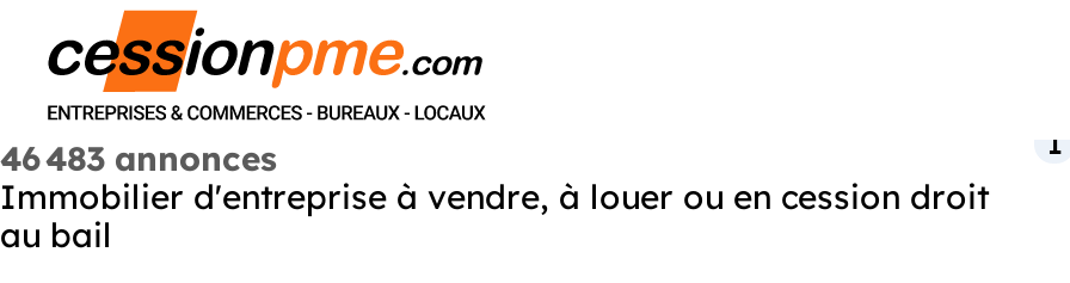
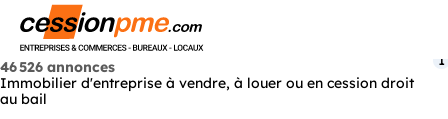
- 46 483 annonces
+ 46 526 annonces
